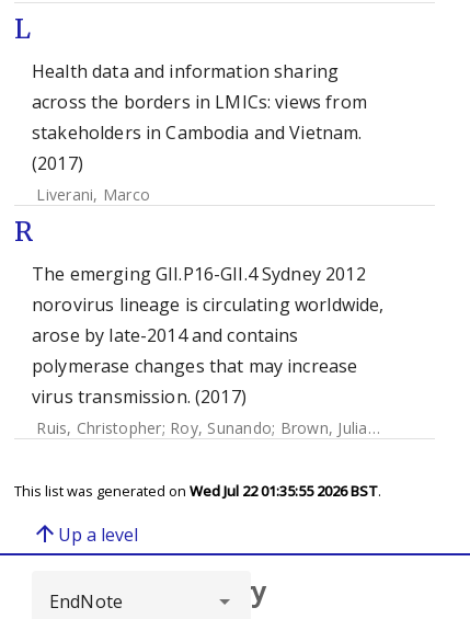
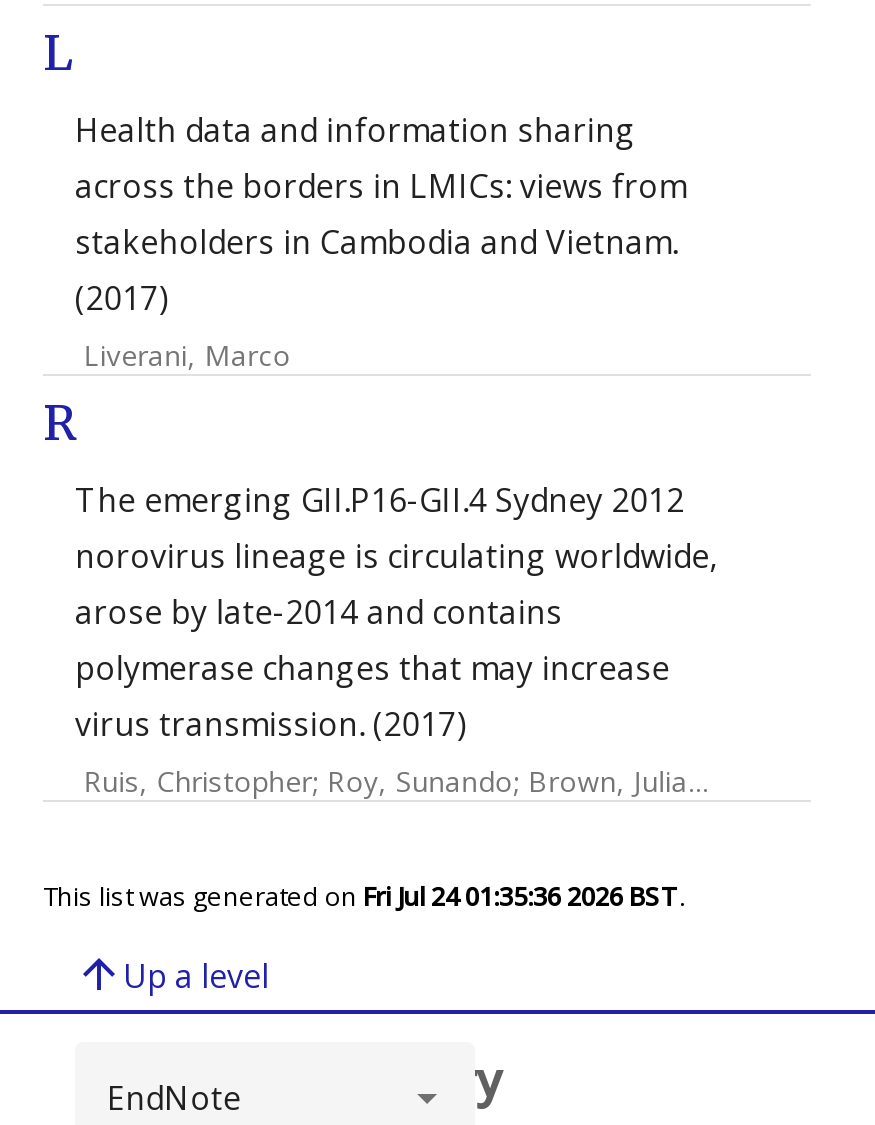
- This list was generated on Wed Jul 22 01:35:55 2026 BST.
+ This list was generated on Fri Jul 24 01:35:36 2026 BST.
